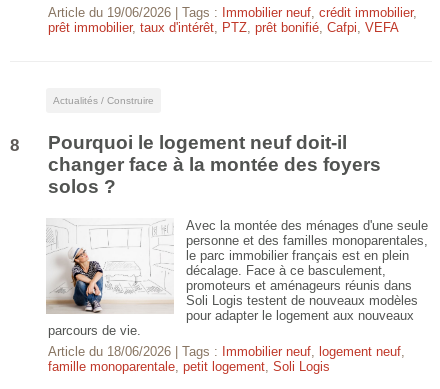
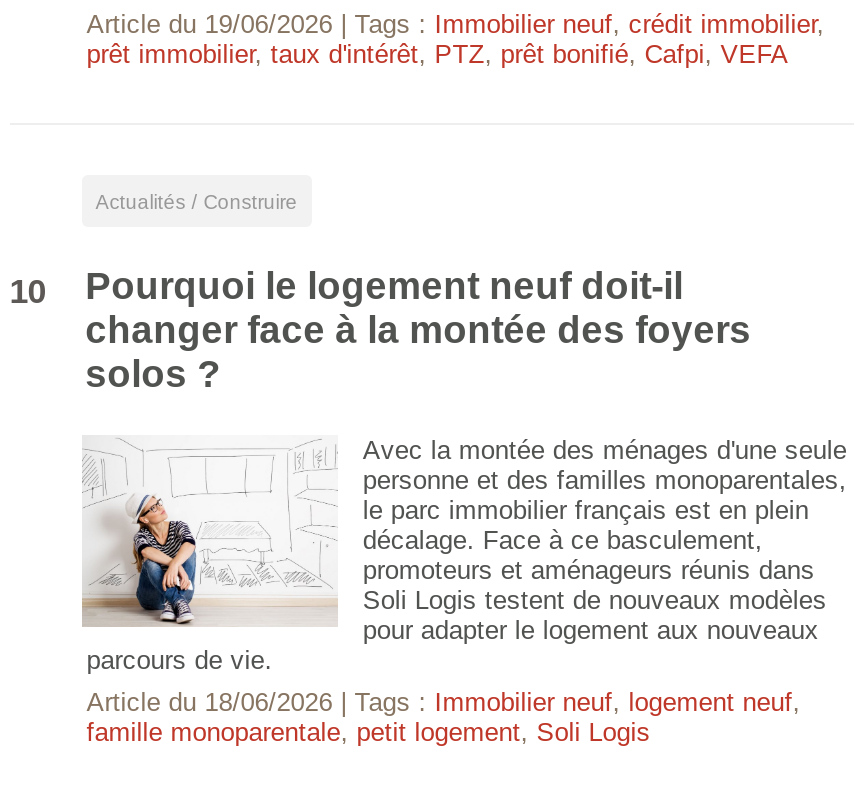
- 8 Pourquoi le logement neuf doit-il
+ 10 Pourquoi le logement neuf doit-il
